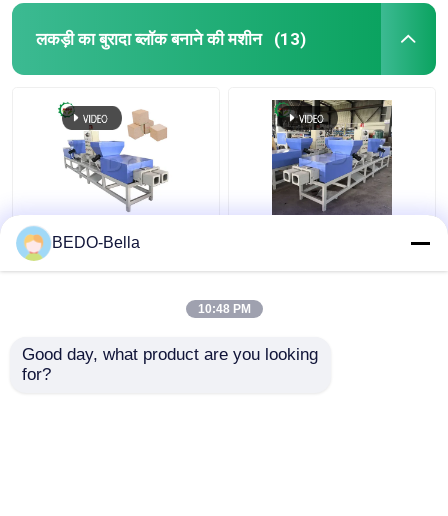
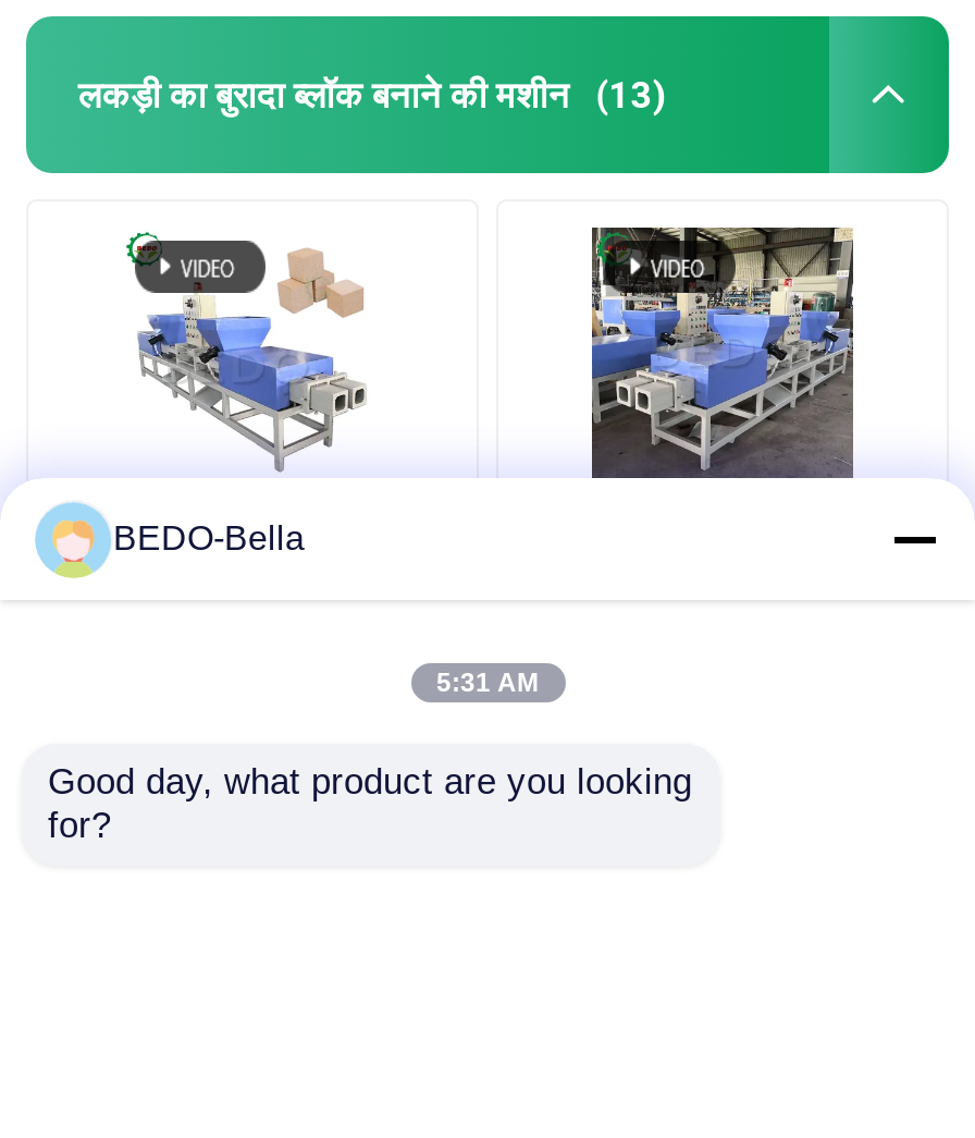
- 10:48 PM
+ 5:31 AM
